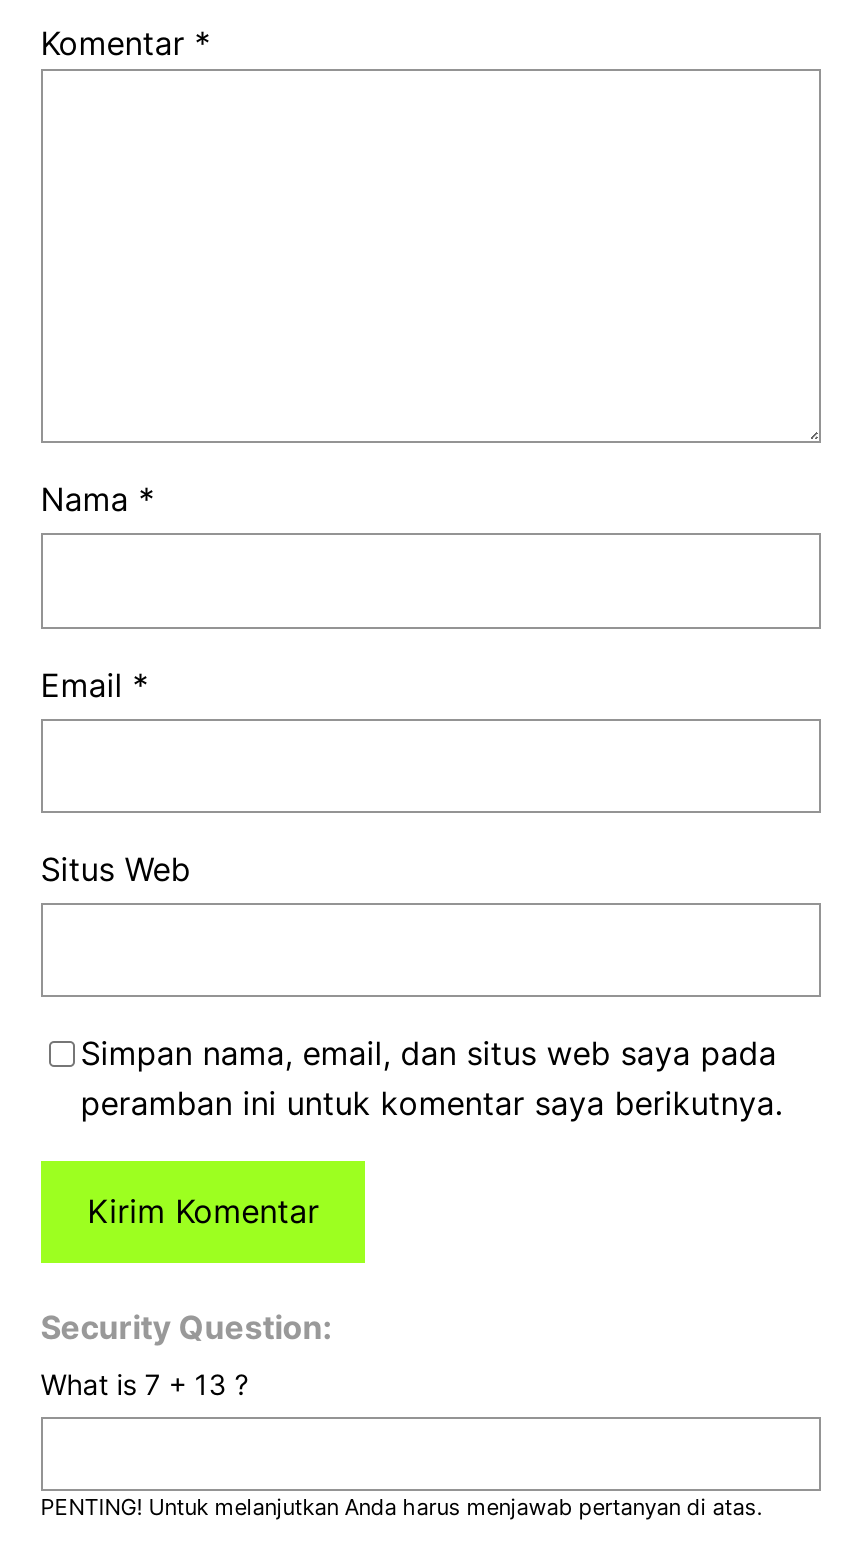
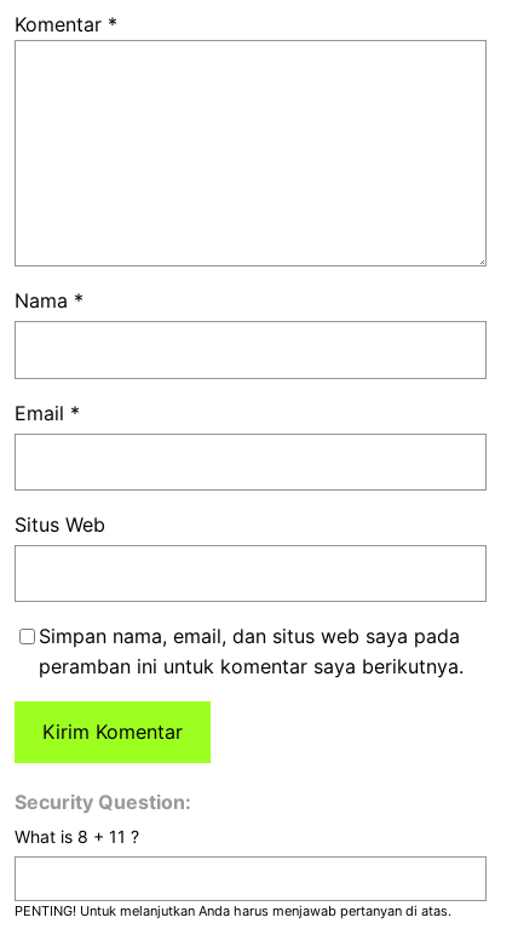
- What is 7 + 13 ?
+ What is 8 + 11 ?
